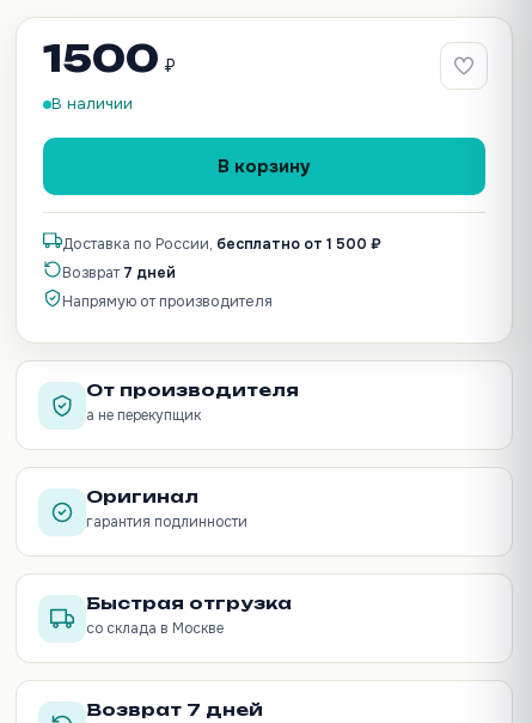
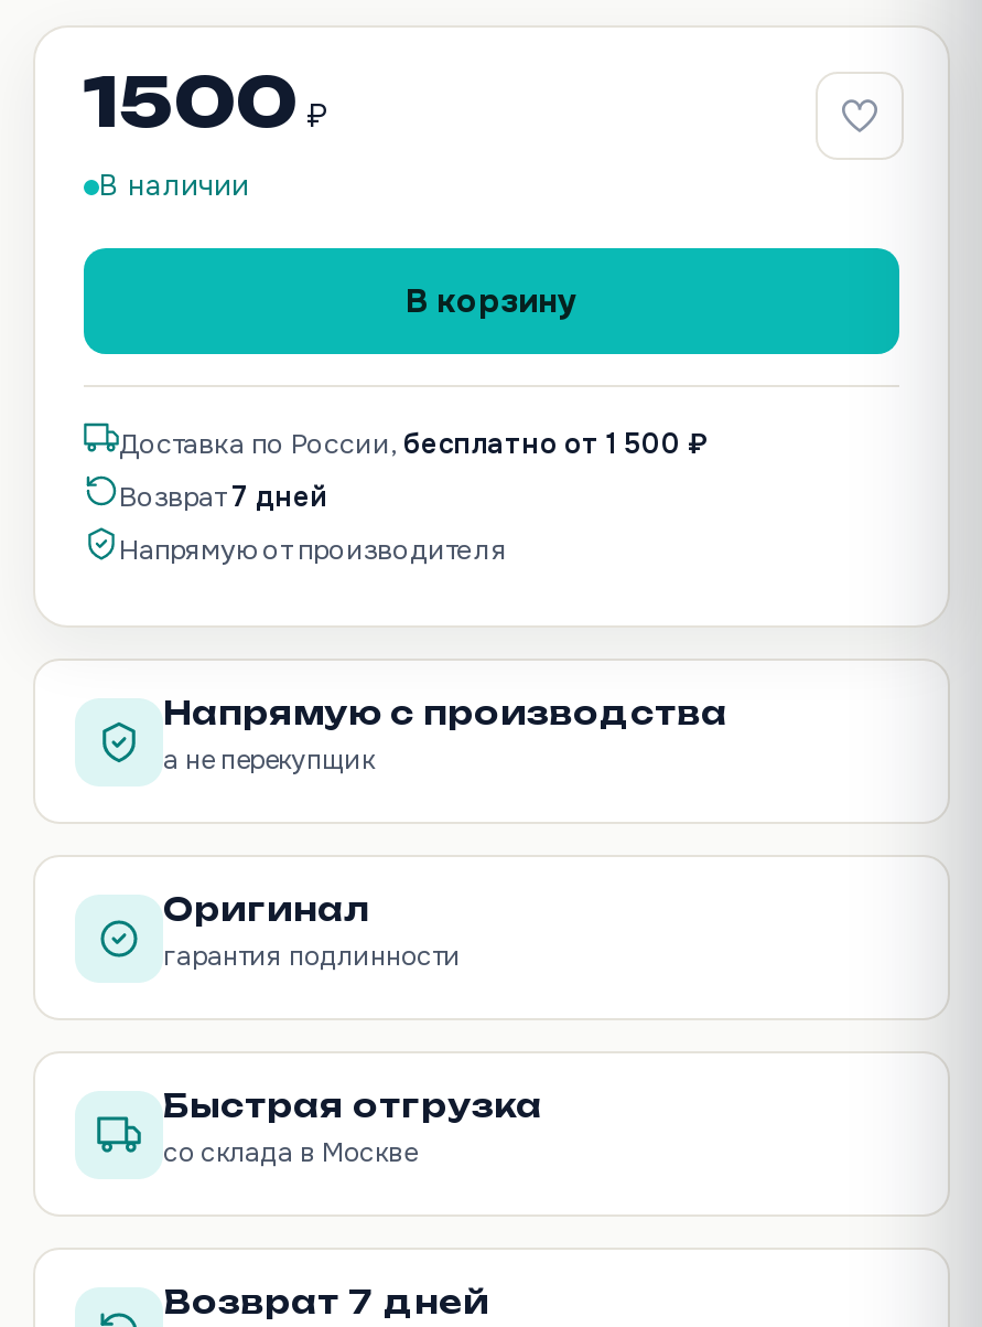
- От производителя
+ Напрямую с производства
